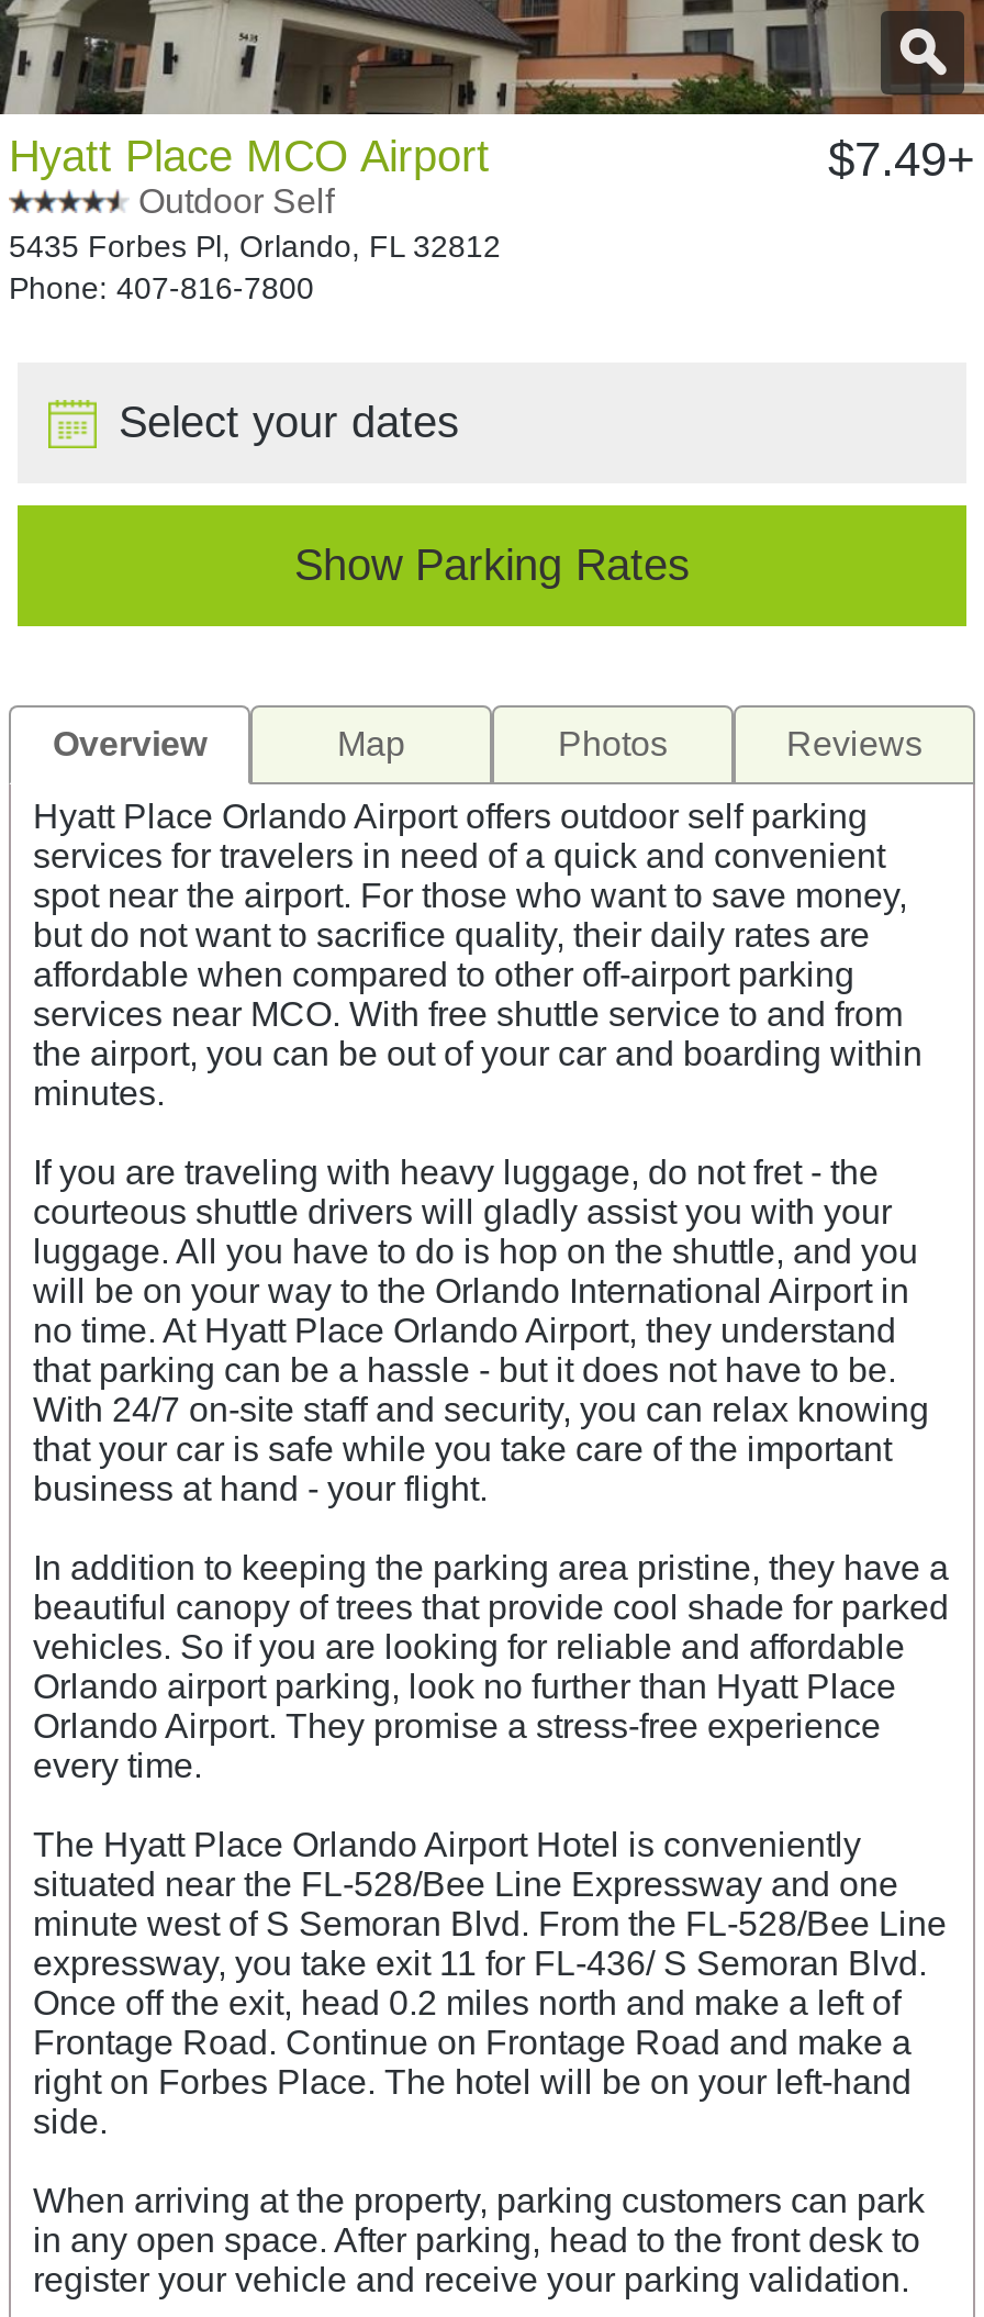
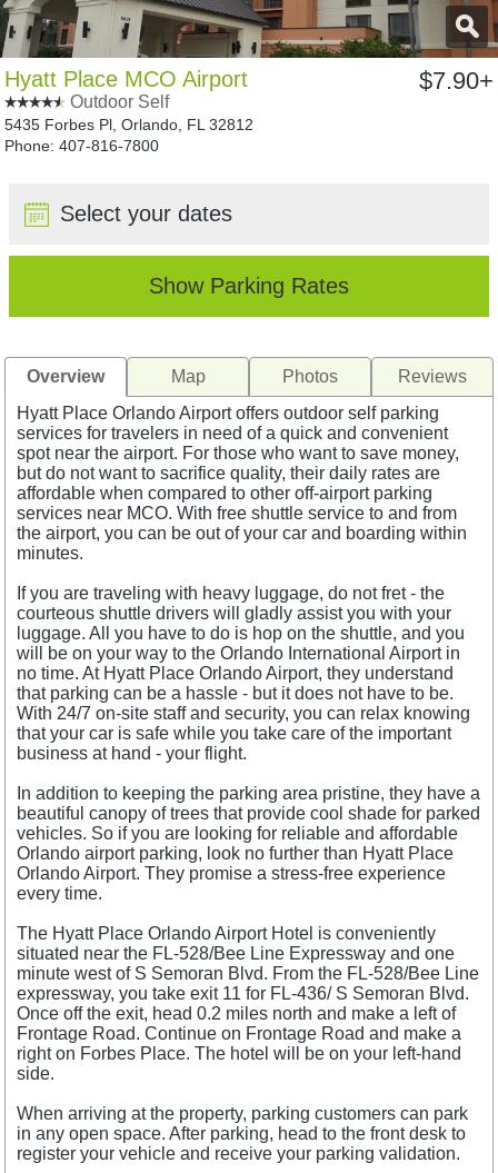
- $7.49+
+ $7.90+
